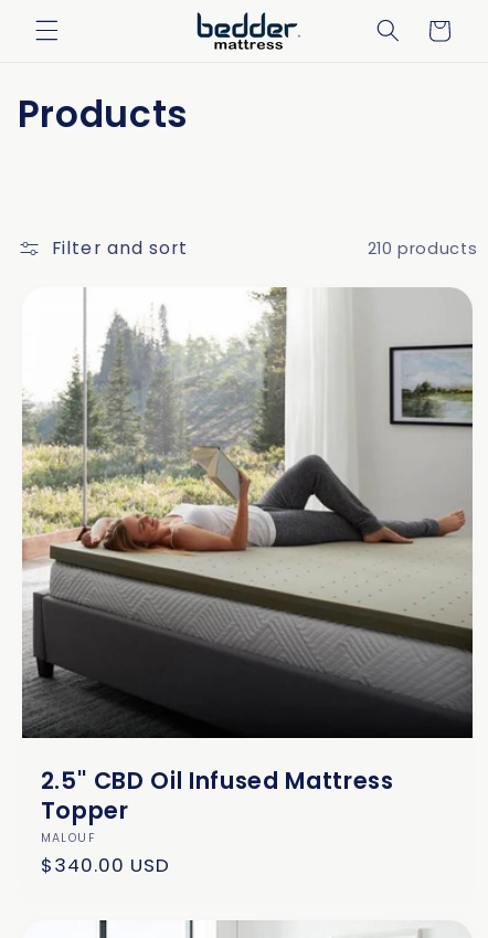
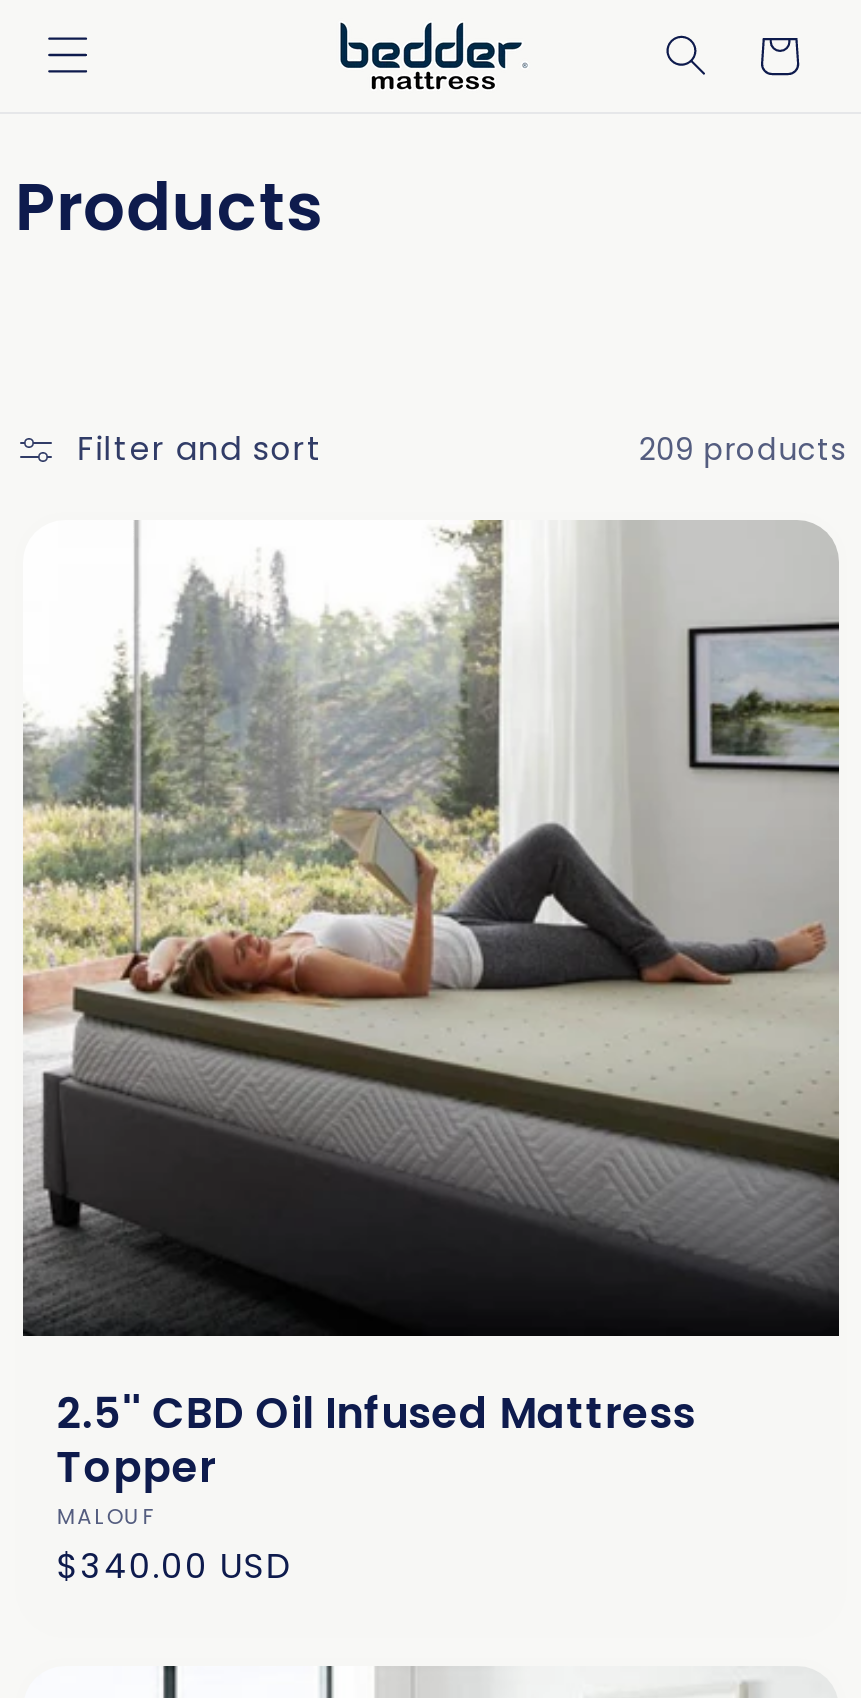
- 210 products
+ 209 products
